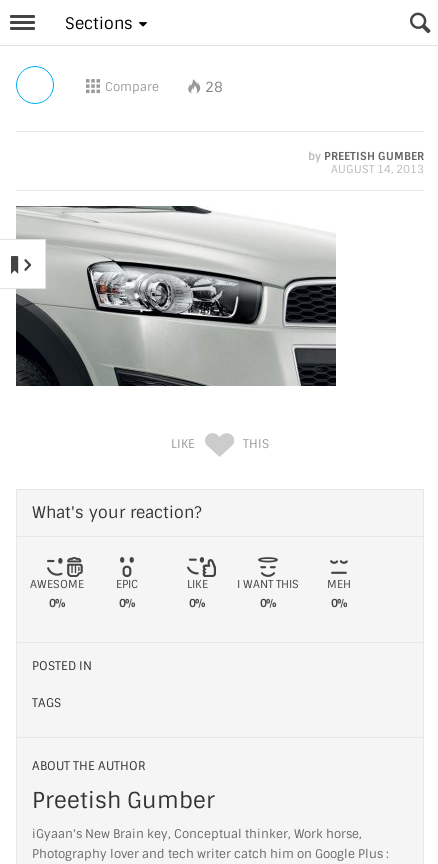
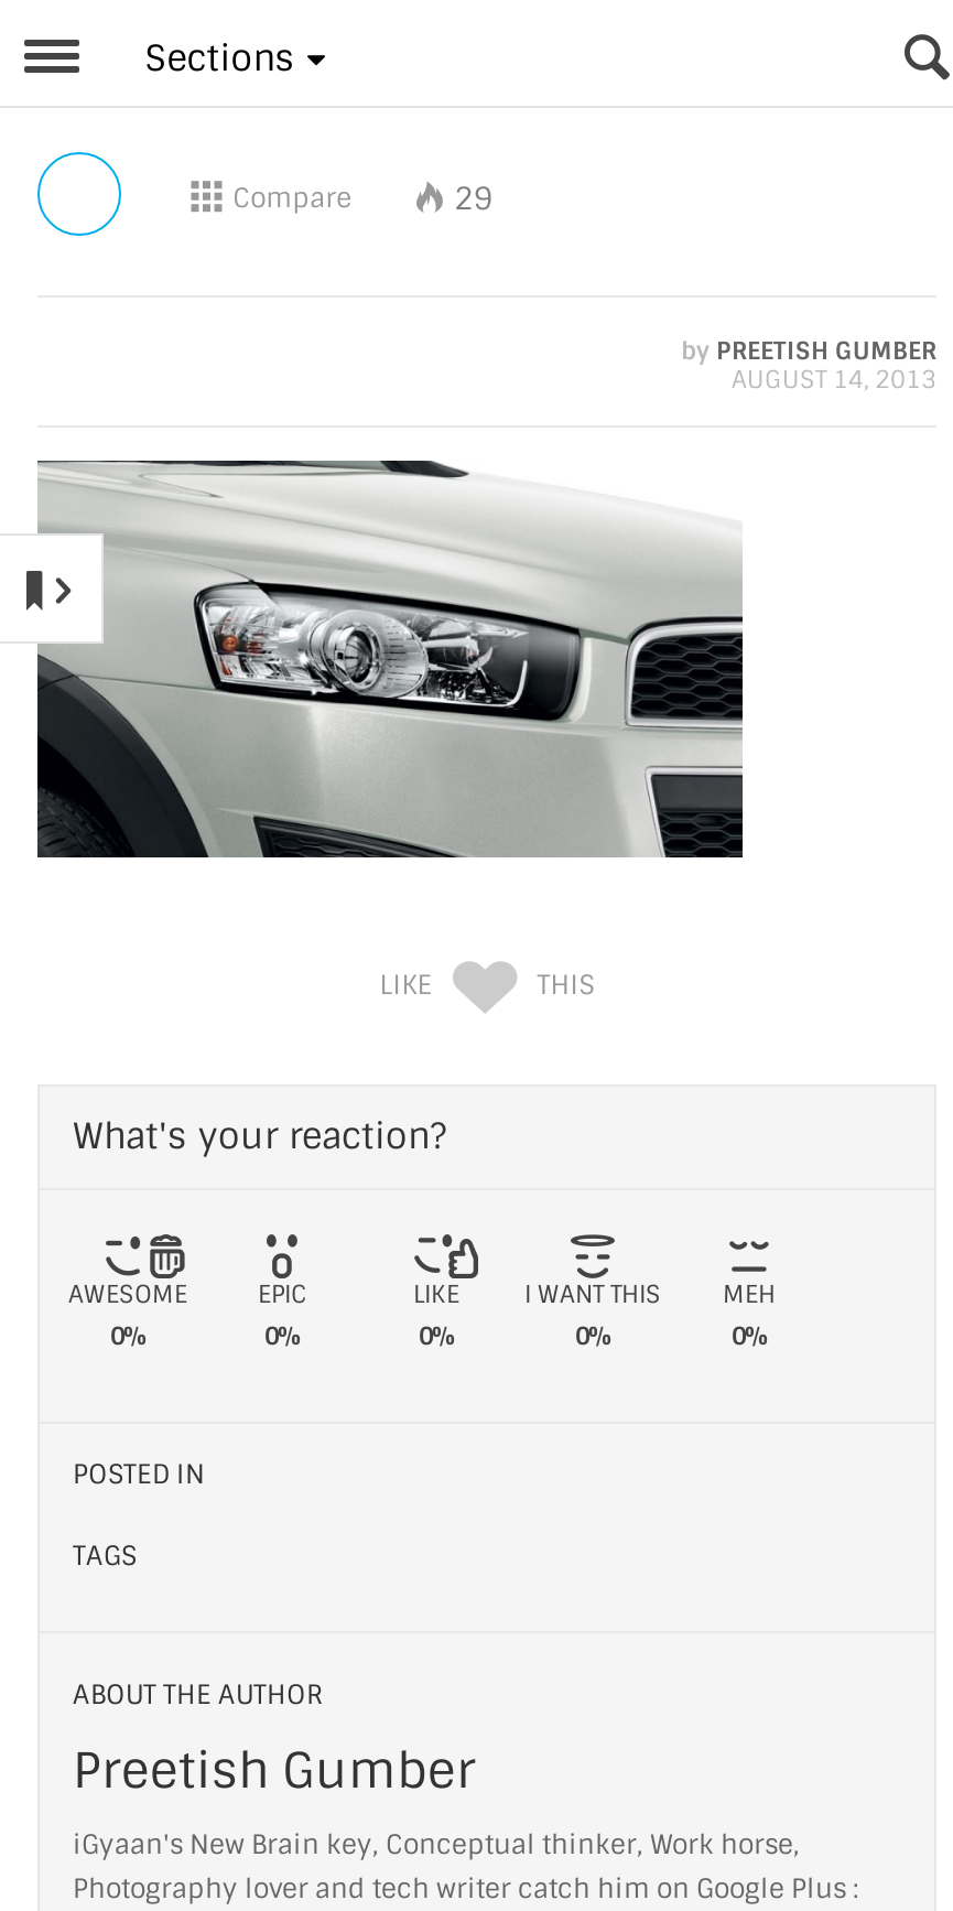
- 28
+ 29
